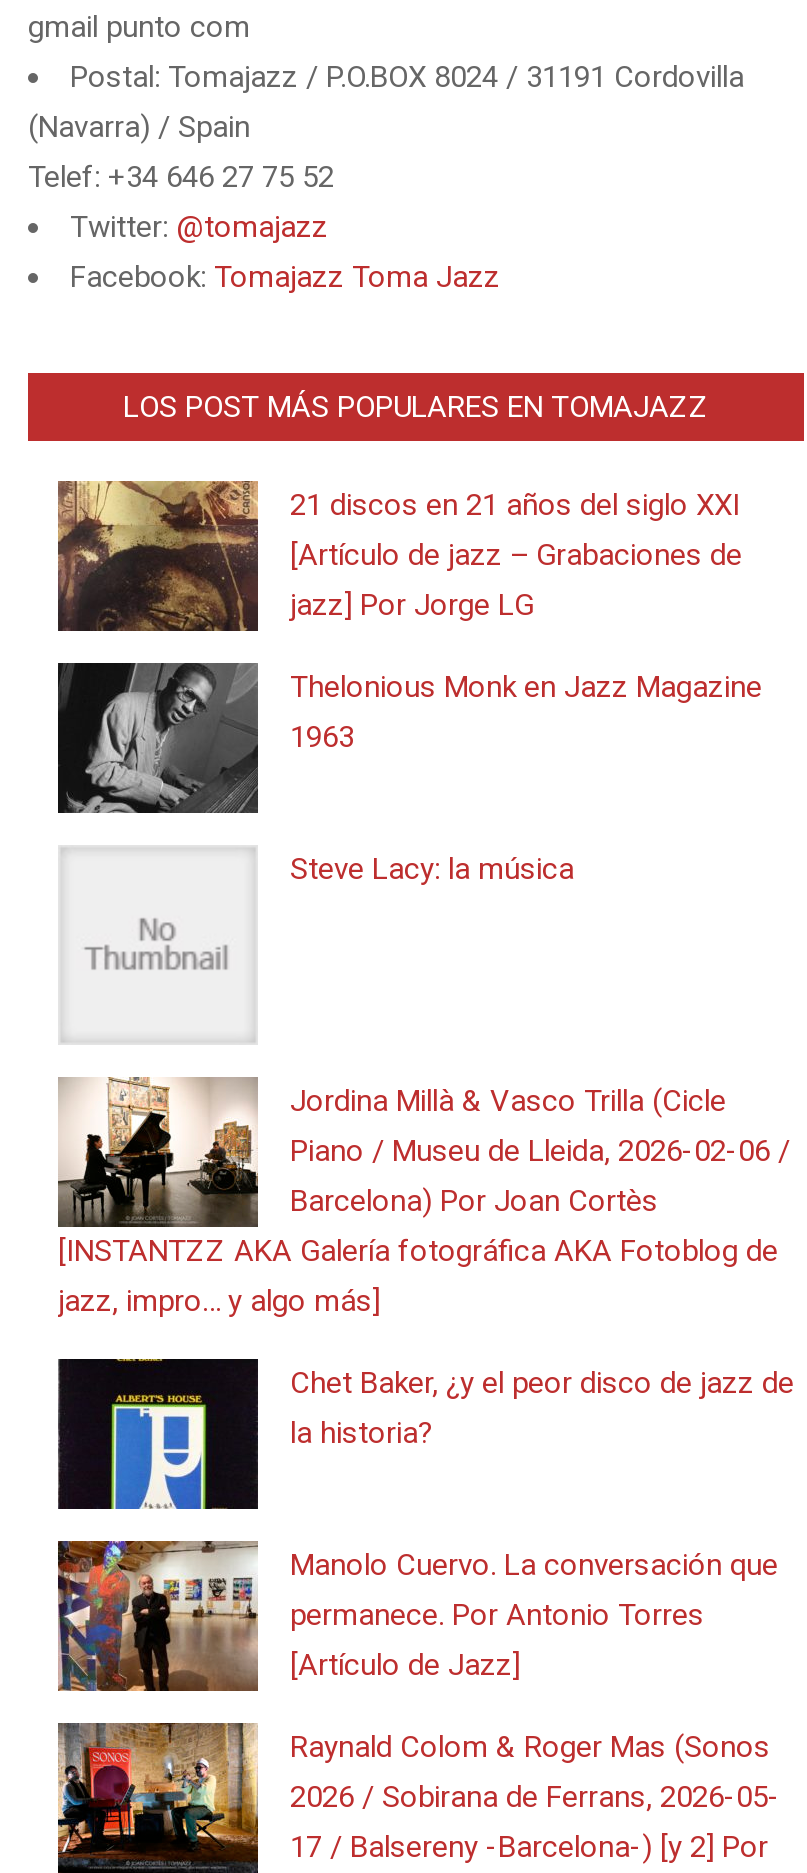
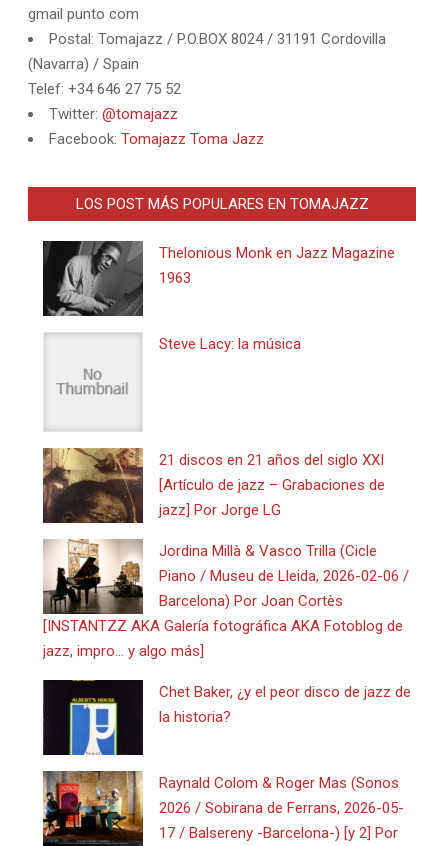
moved down: [image] | 21 discos en 21 años del siglo XXI | [Artículo de jazz – Grabaciones de | jazz] Por Jorge LG

- [image]
- Manolo Cuervo. La conversación que
- permanece. Por Antonio Torres
- [Artículo de Jazz]
